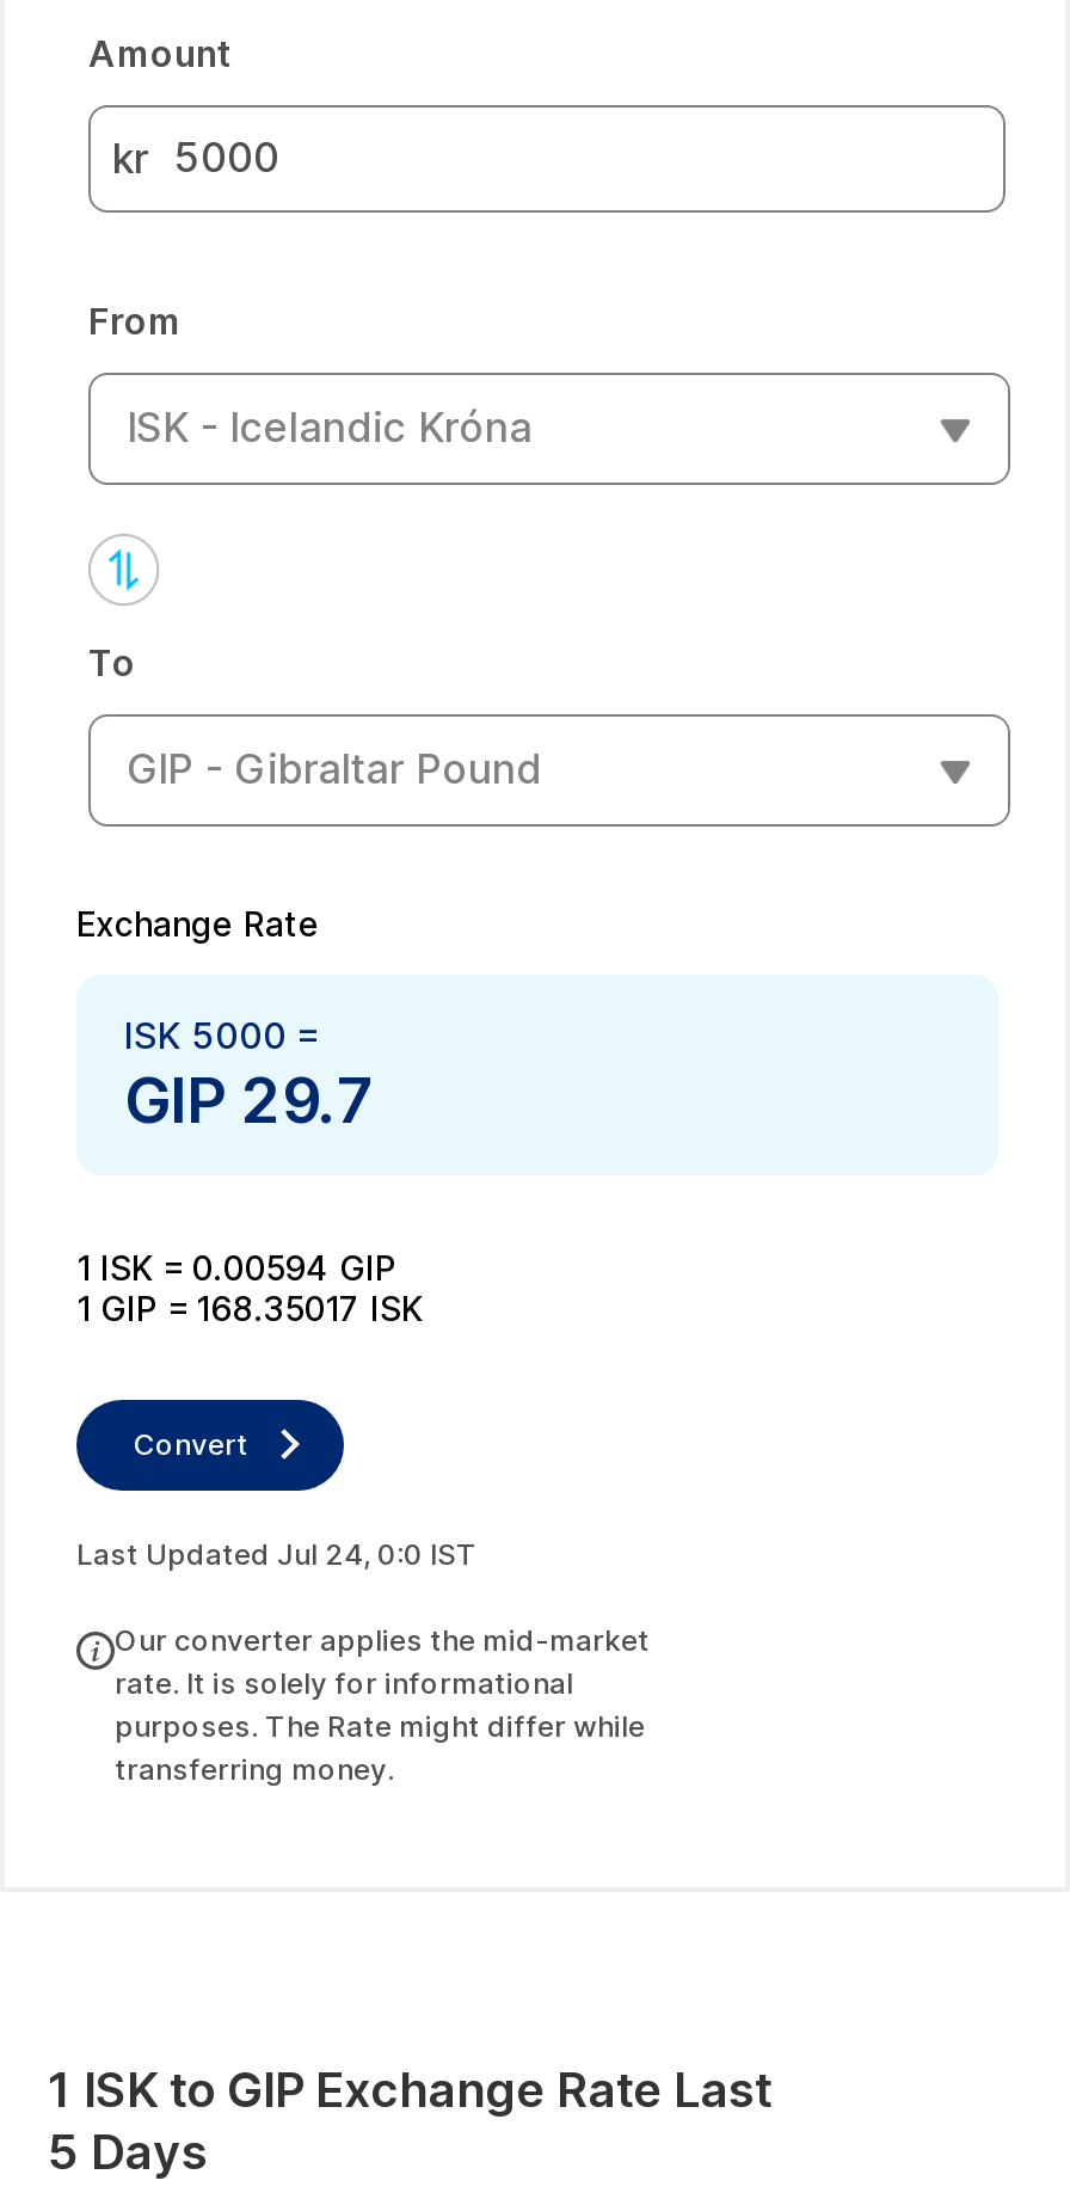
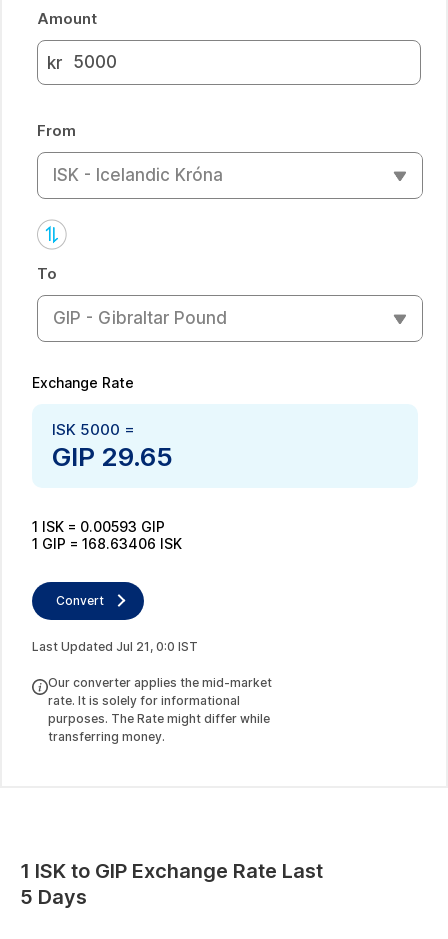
- GIP 29.7
+ GIP 29.65

- 1 ISK = 0.00594 GIP
+ 1 ISK = 0.00593 GIP

- 1 GIP = 168.35017 ISK
+ 1 GIP = 168.63406 ISK

- Last Updated Jul 24, 0:0 IST
+ Last Updated Jul 21, 0:0 IST
